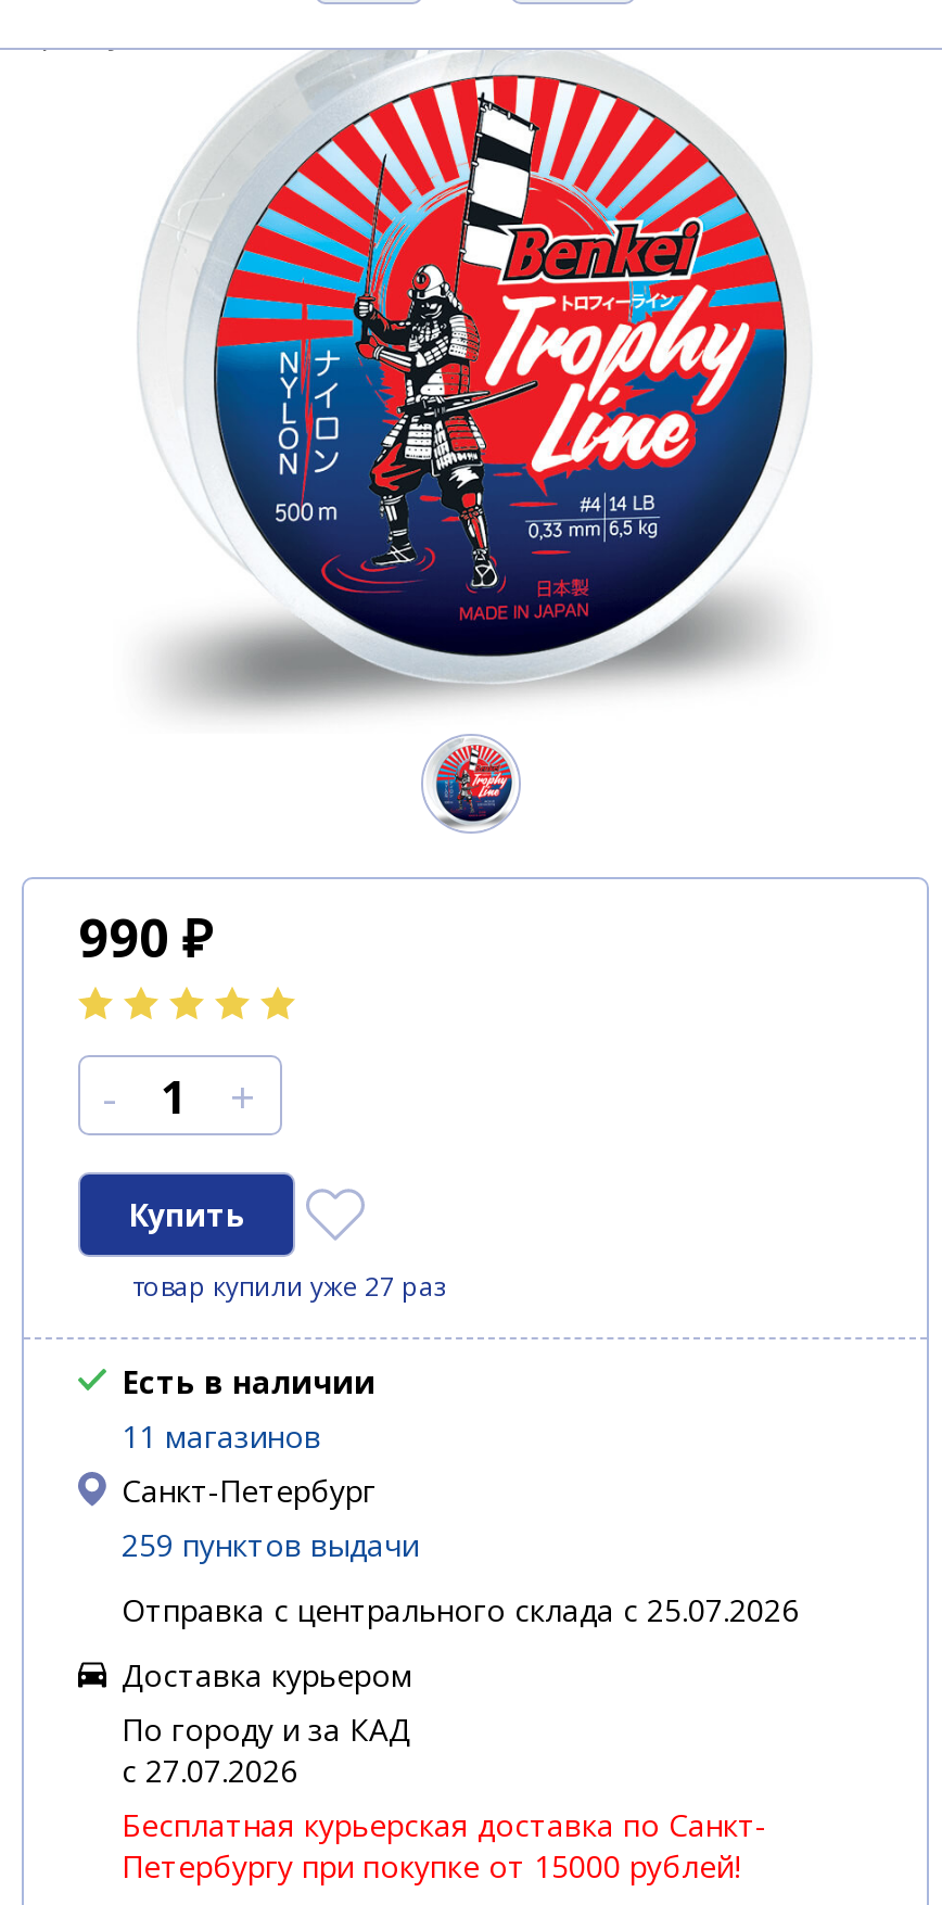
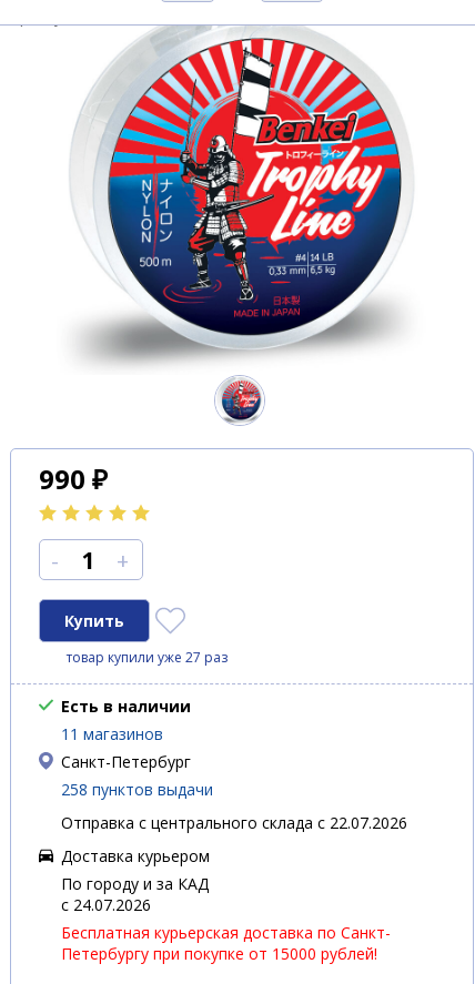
- 259 пунктов выдачи
+ 258 пунктов выдачи

- Отправка с центрального склада с 25.07.2026
+ Отправка с центрального склада с 22.07.2026

- c 27.07.2026
+ c 24.07.2026
